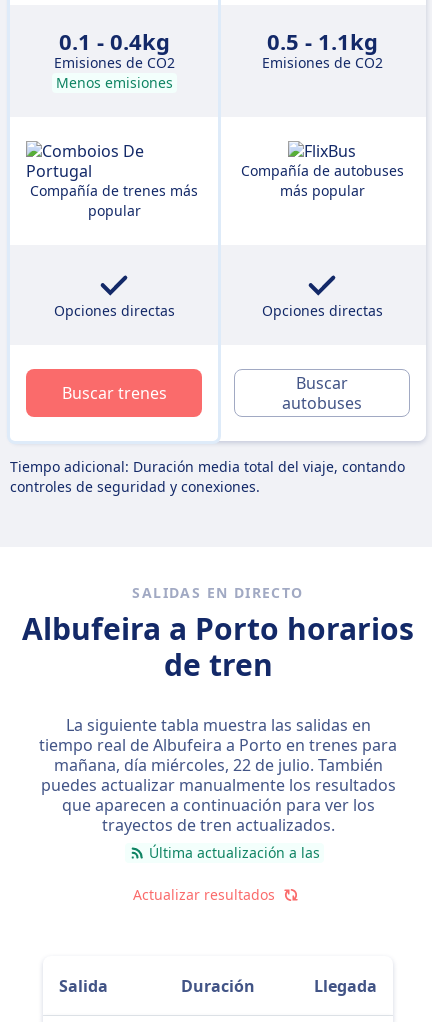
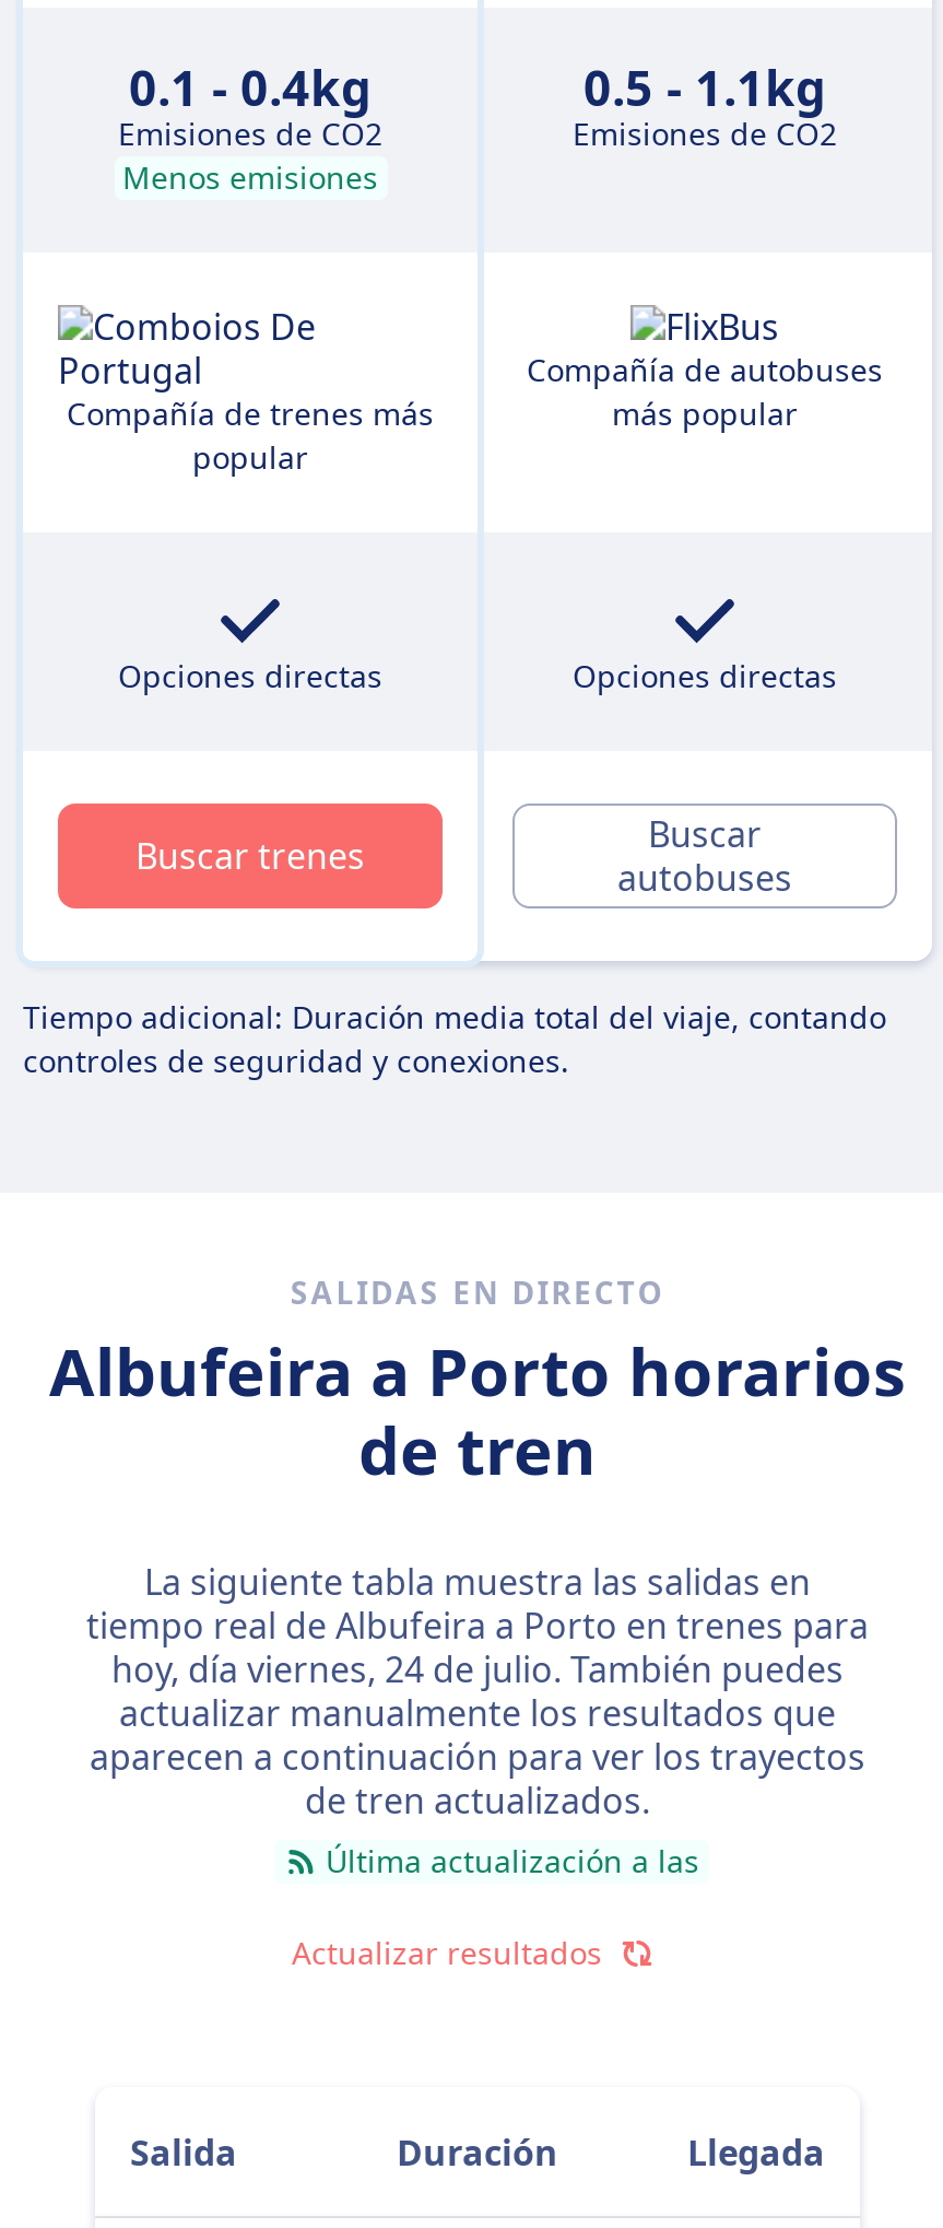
- mañana, día miércoles, 22 de julio. También
- puedes actualizar manualmente los resultados
- que aparecen a continuación para ver los
- trayectos de tren actualizados.
+ hoy, día viernes, 24 de julio. También puedes
+ actualizar manualmente los resultados que
+ aparecen a continuación para ver los trayectos
+ de tren actualizados.
